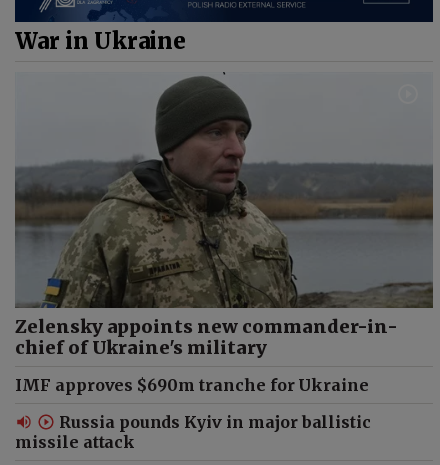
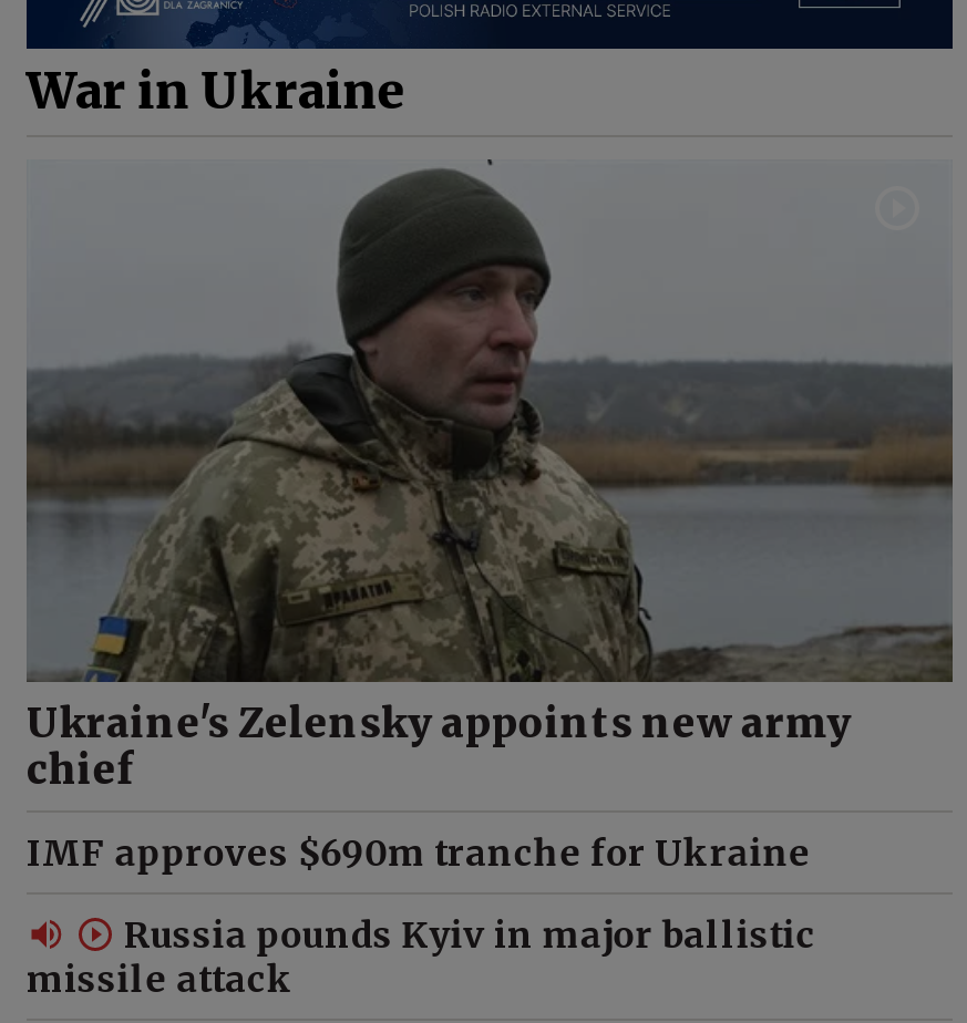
- Zelensky appoints new commander-in-
- chief of Ukraine's military
+ Ukraine's Zelensky appoints new army
+ chief
